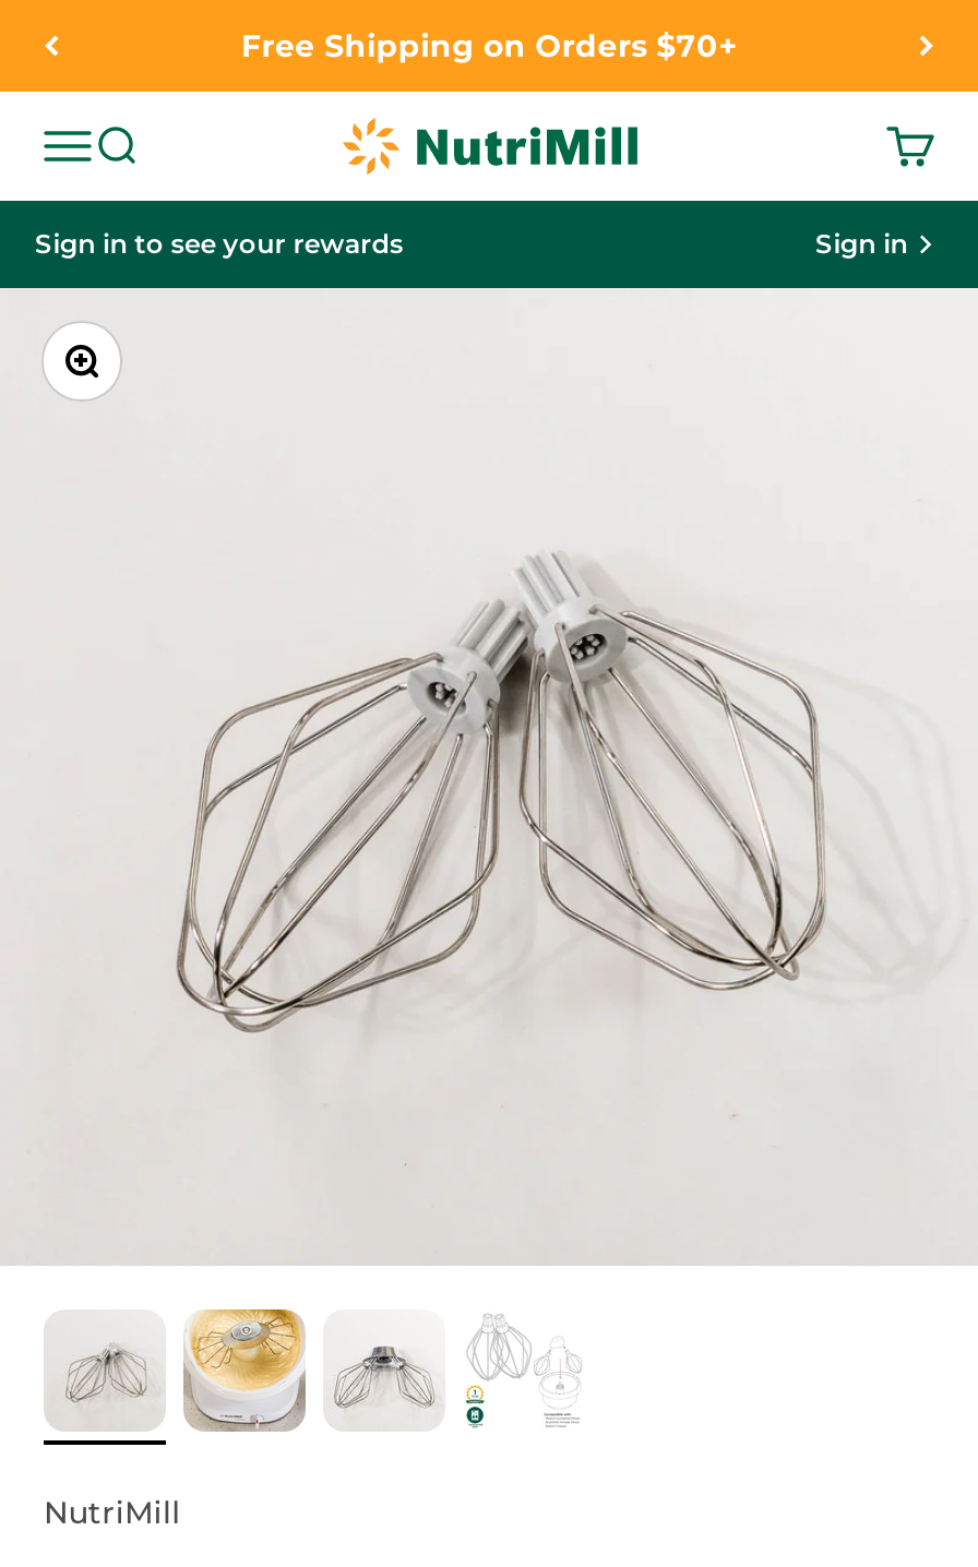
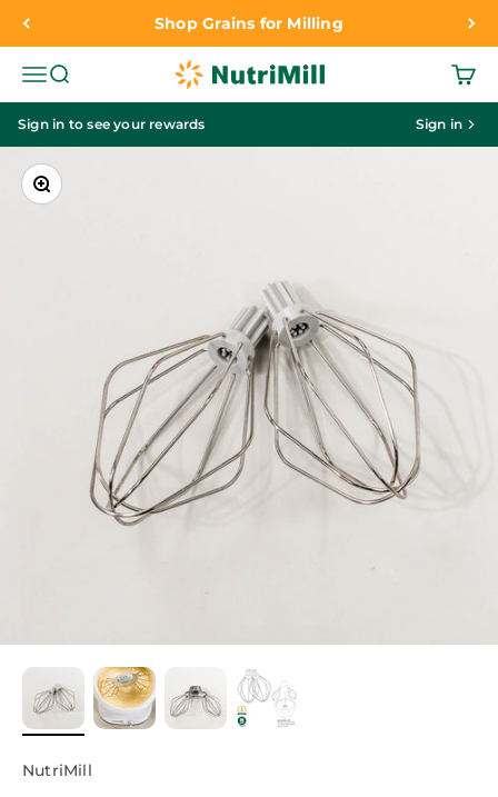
- Free Shipping on Orders $70+
+ Shop Grains for Milling
